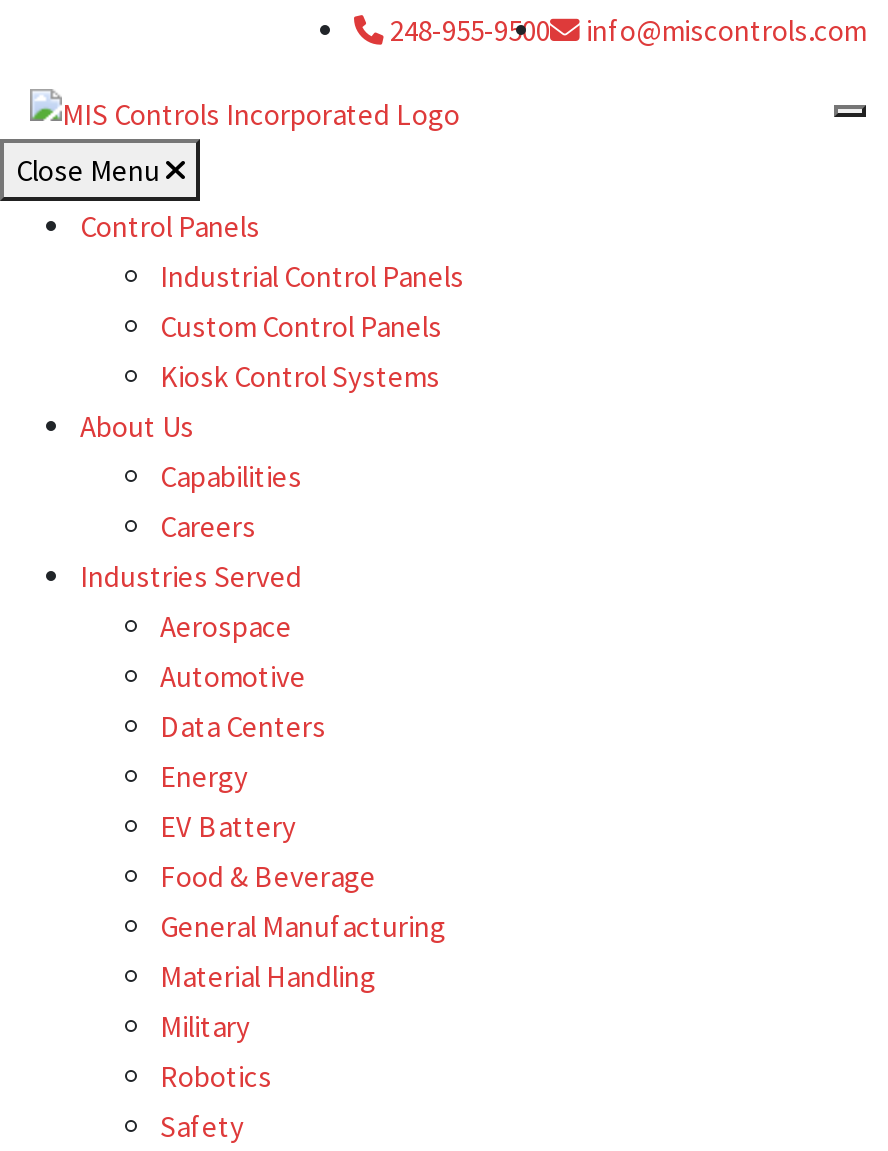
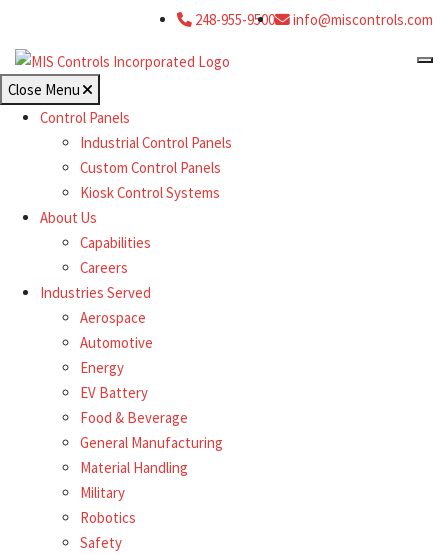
- Data Centers
